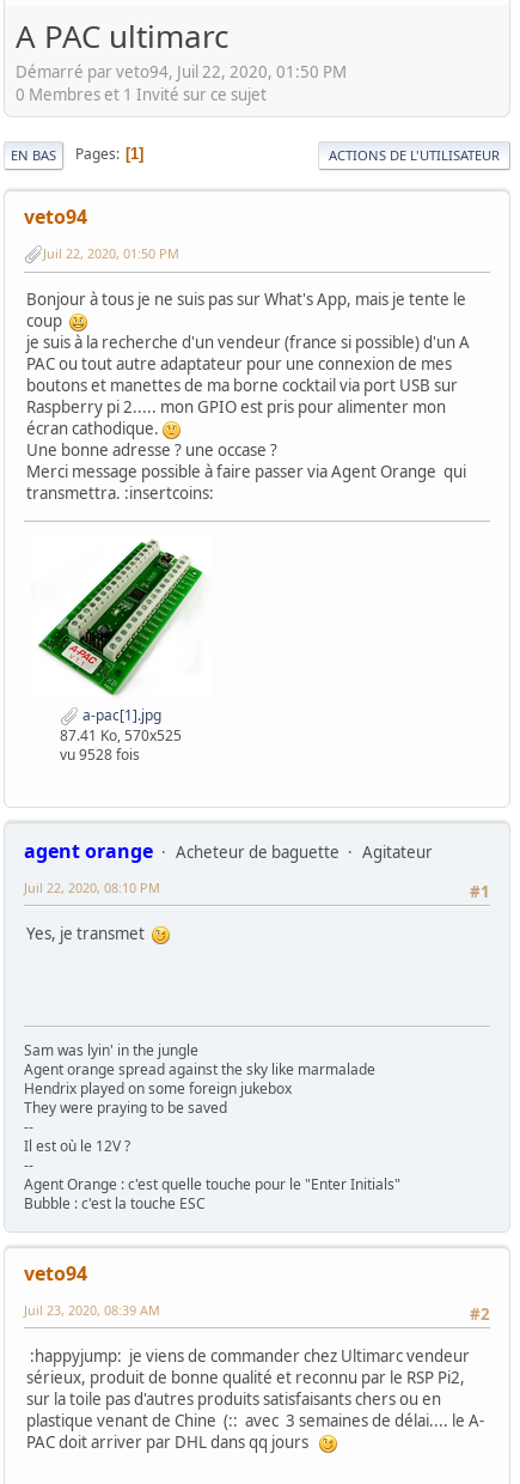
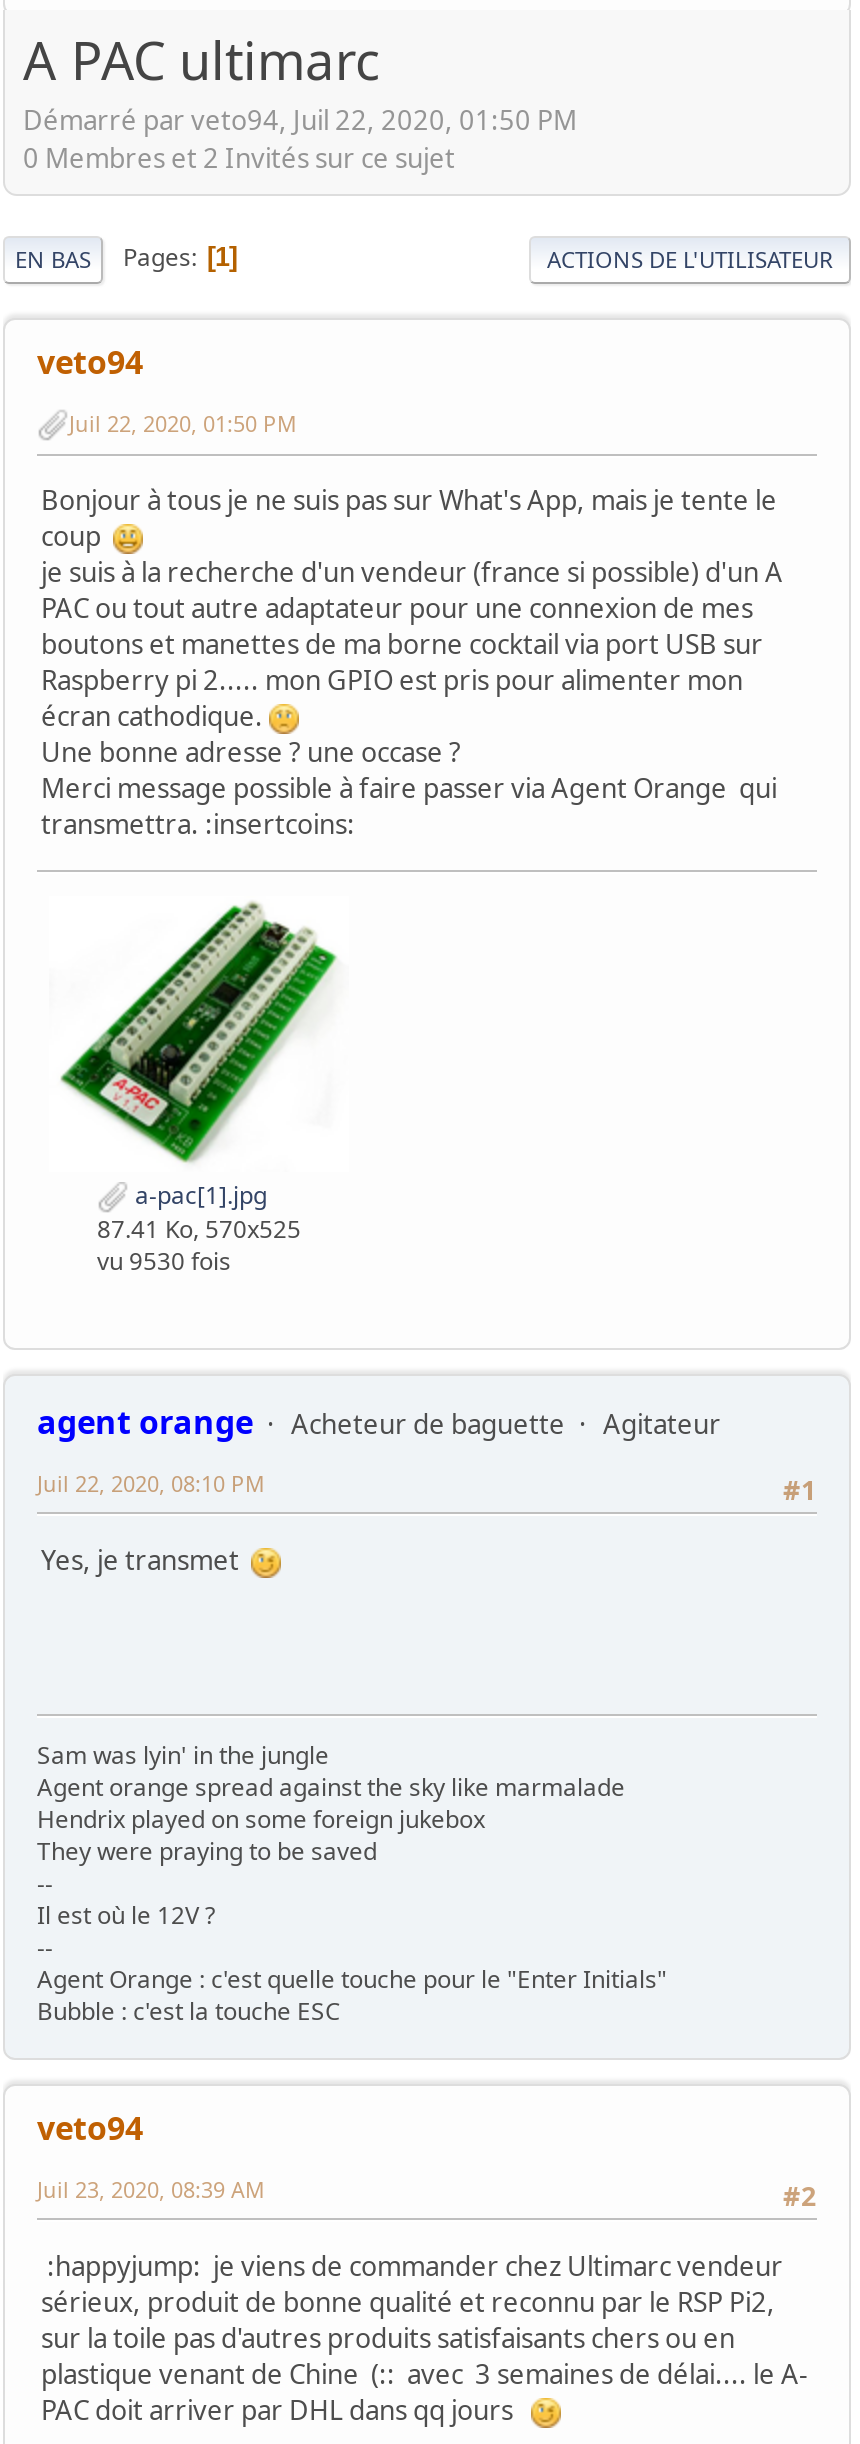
- 0 Membres et 1 Invité sur ce sujet
+ 0 Membres et 2 Invités sur ce sujet

- vu 9528 fois
+ vu 9530 fois
